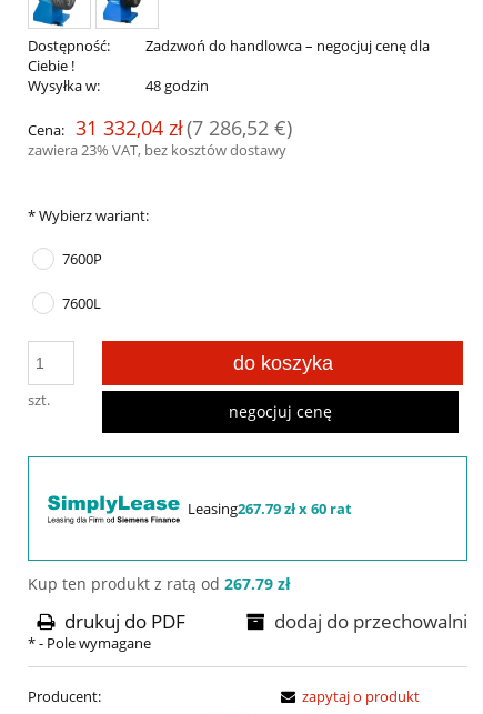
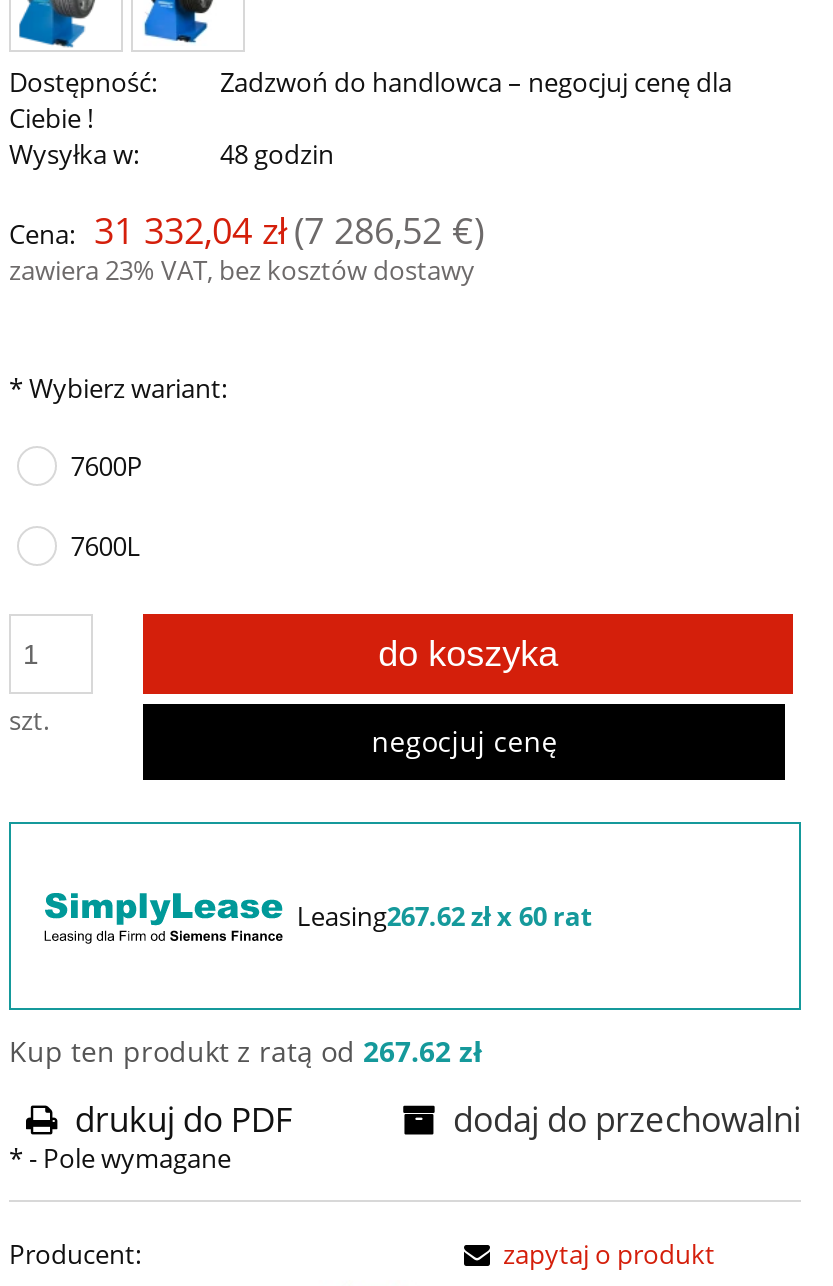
- Leasing267.79 zł x 60 rat
+ Leasing267.62 zł x 60 rat

- Kup ten produkt z ratą od 267.79 zł
+ Kup ten produkt z ratą od 267.62 zł
